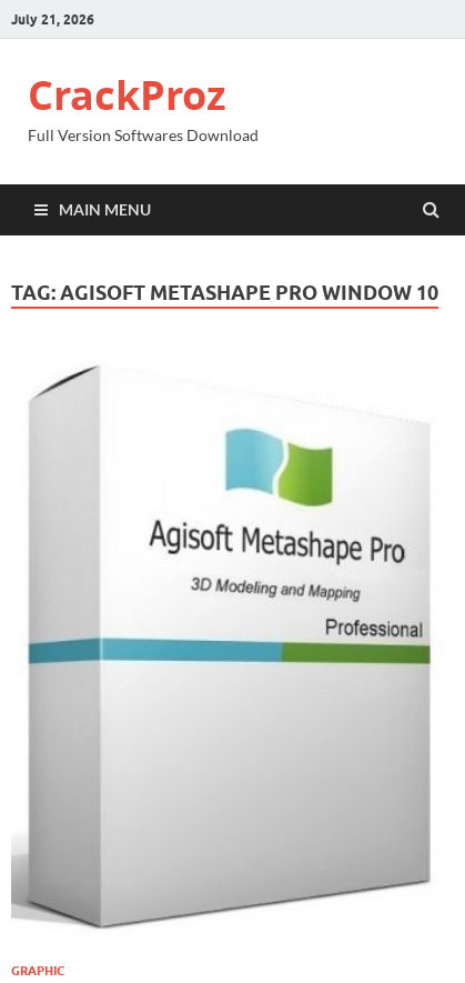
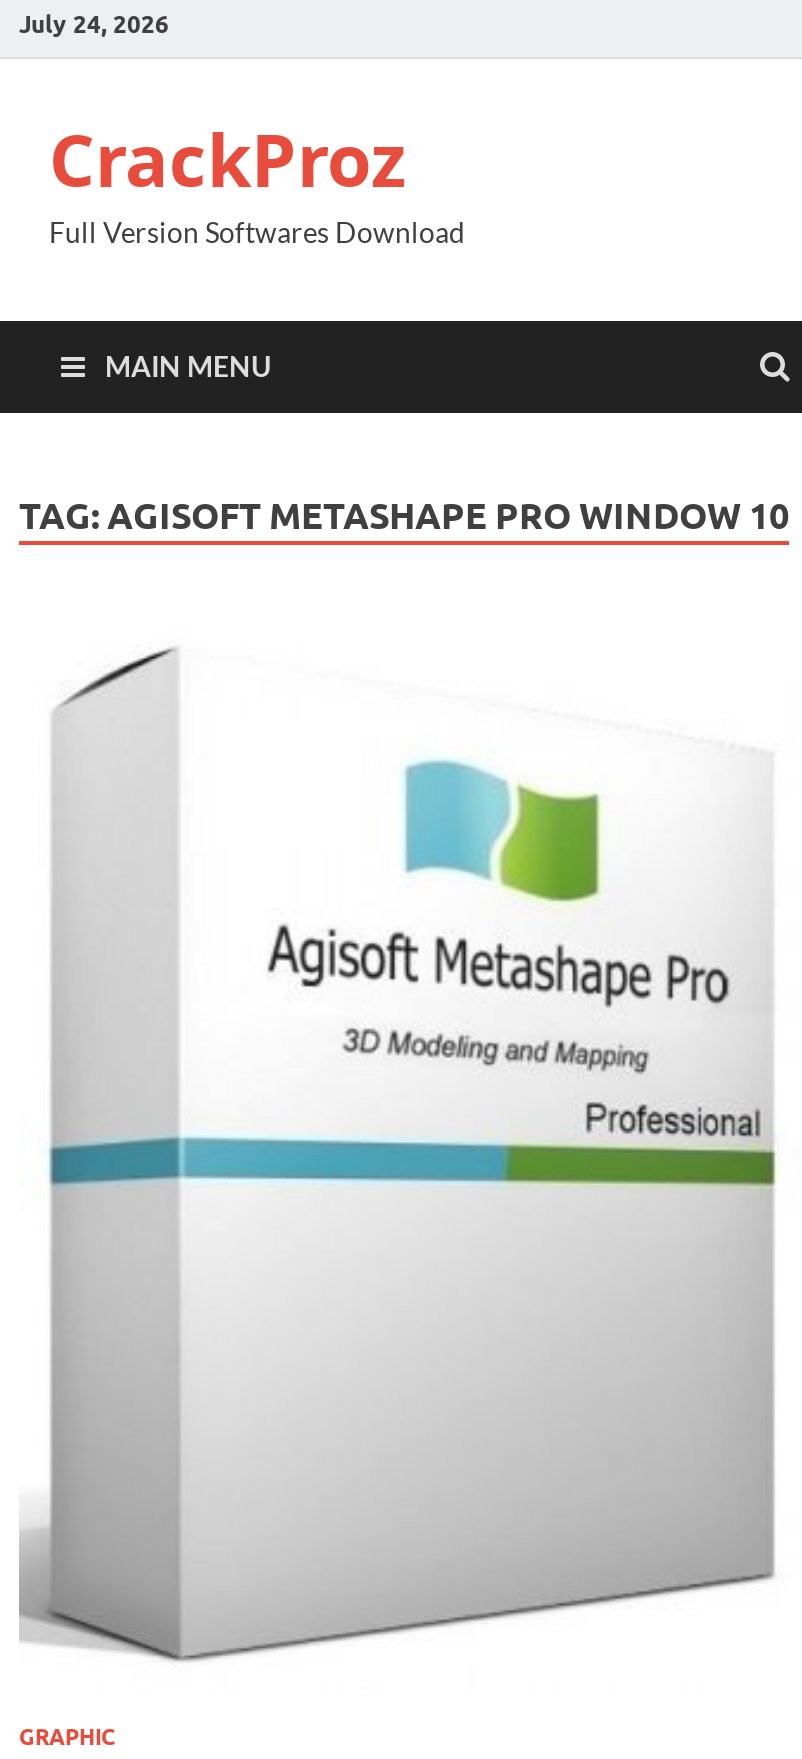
- July 21, 2026
+ July 24, 2026
